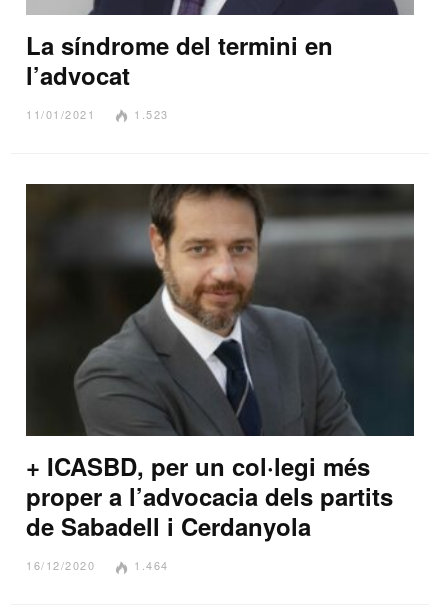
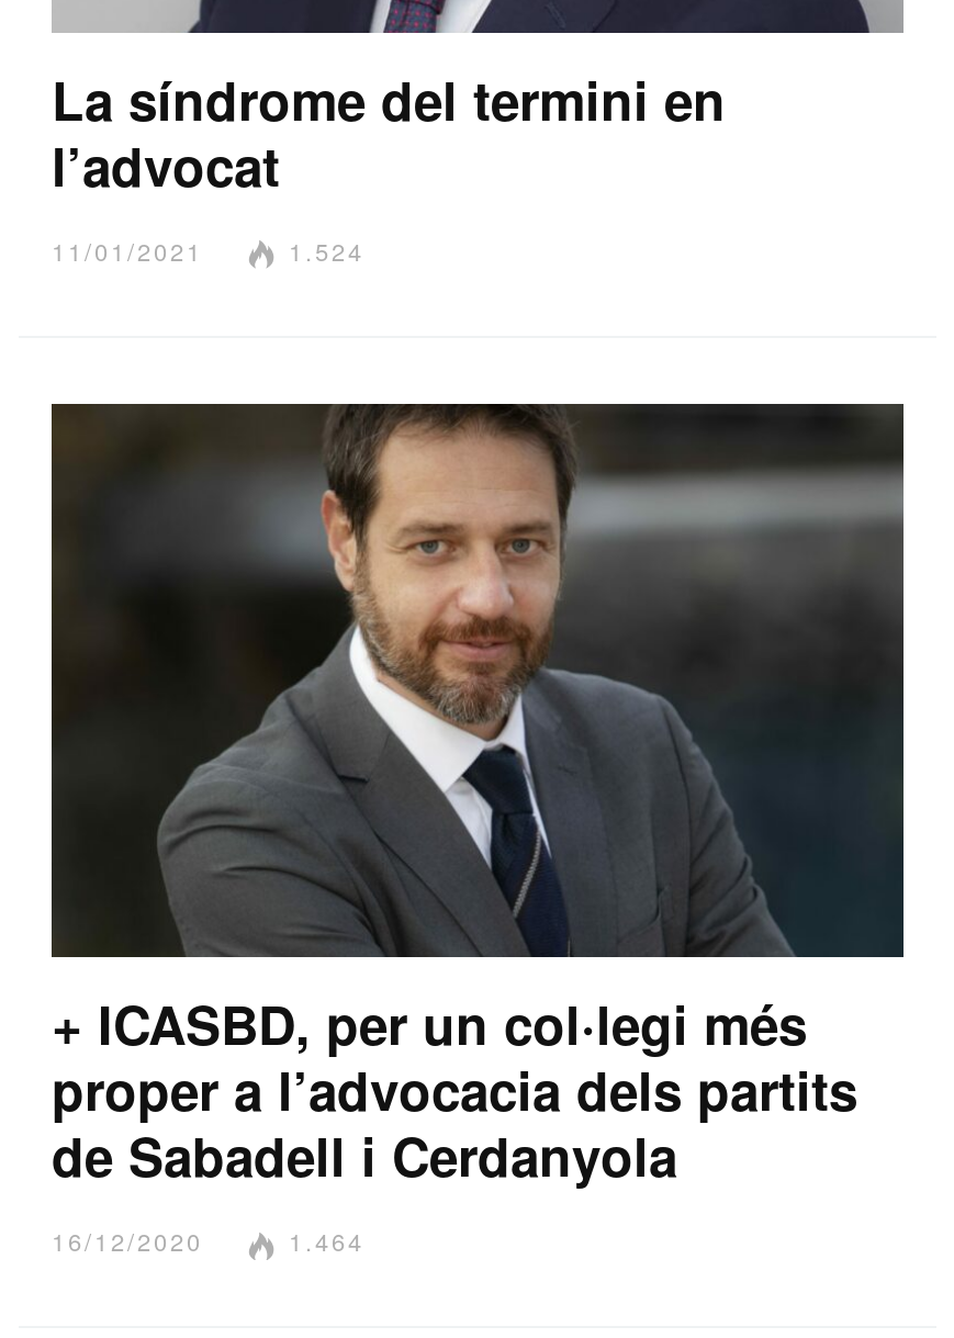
- 1.523
+ 1.524
